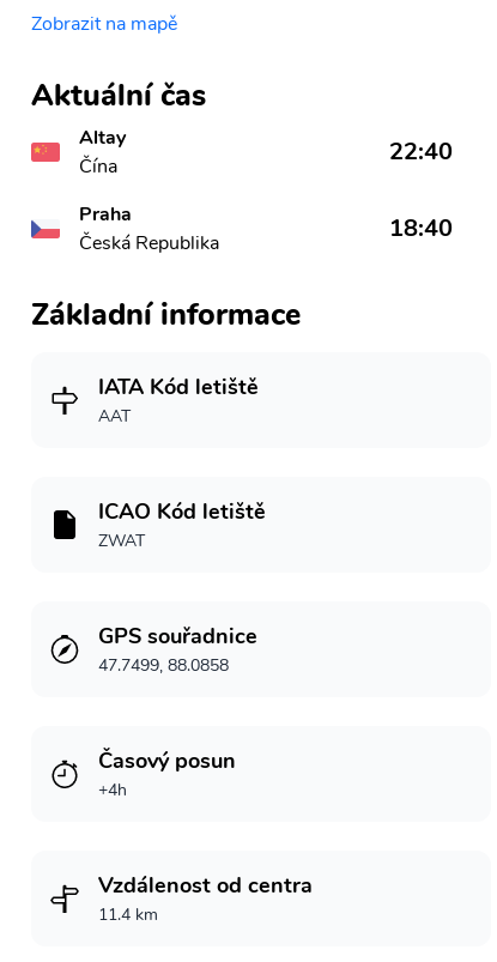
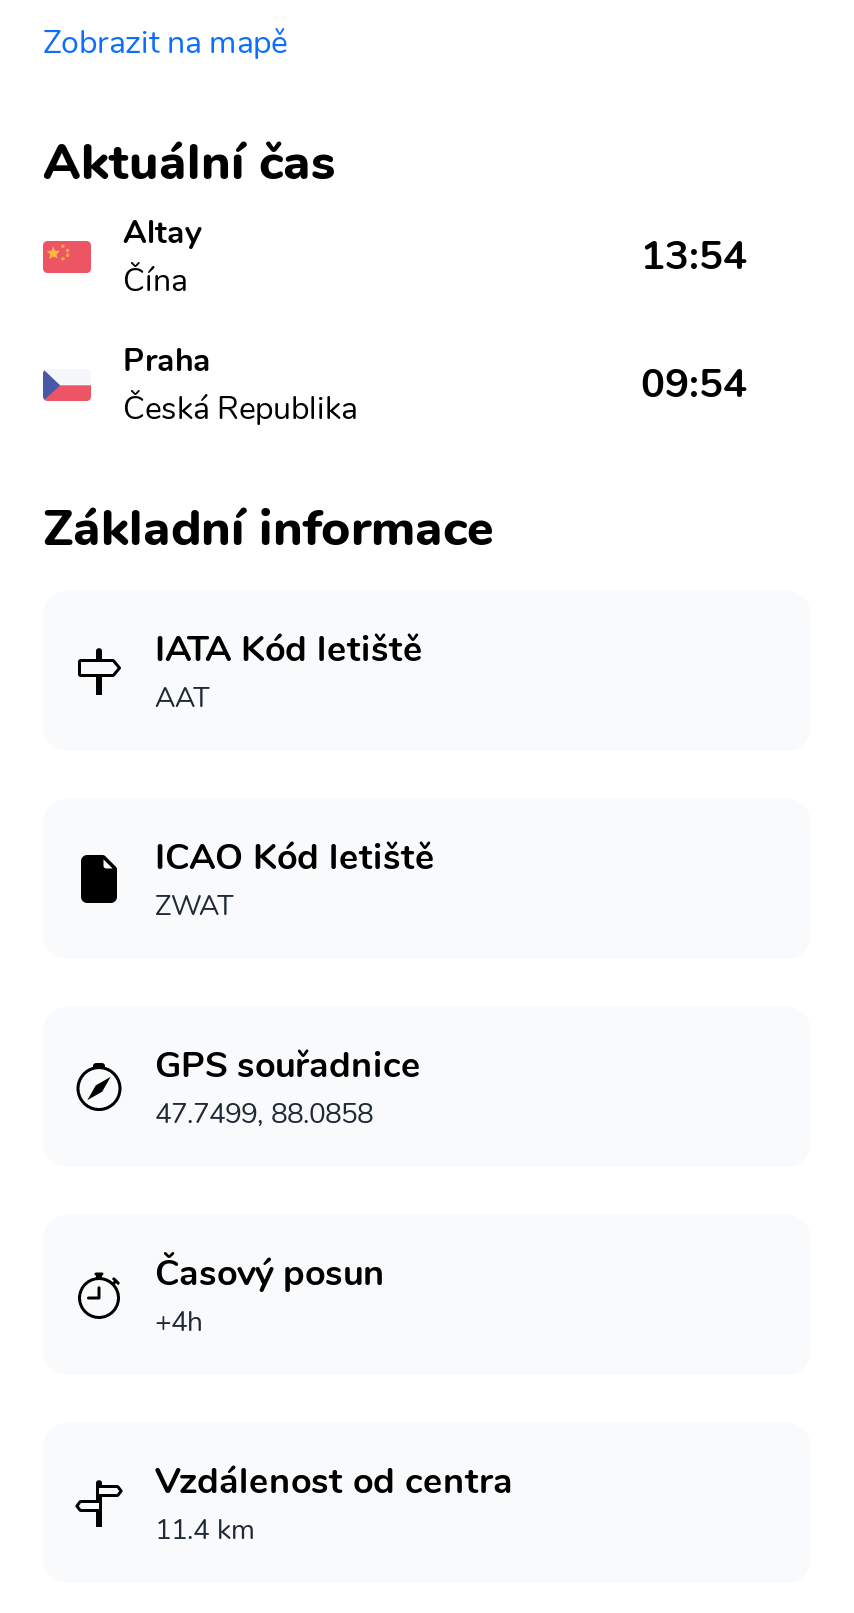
- 22:40
+ 13:54

- 18:40
+ 09:54
